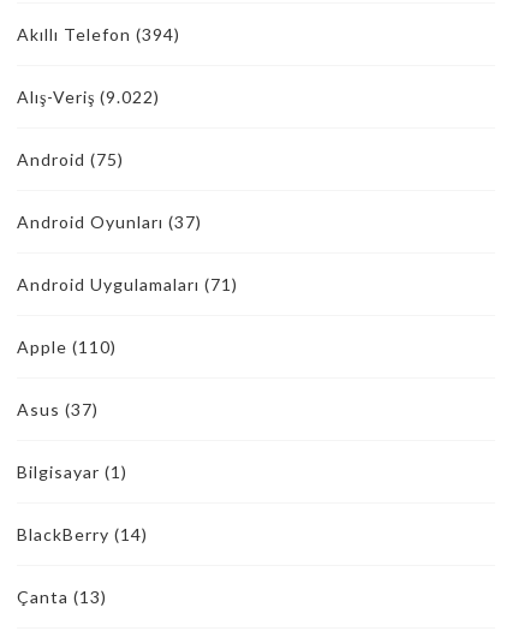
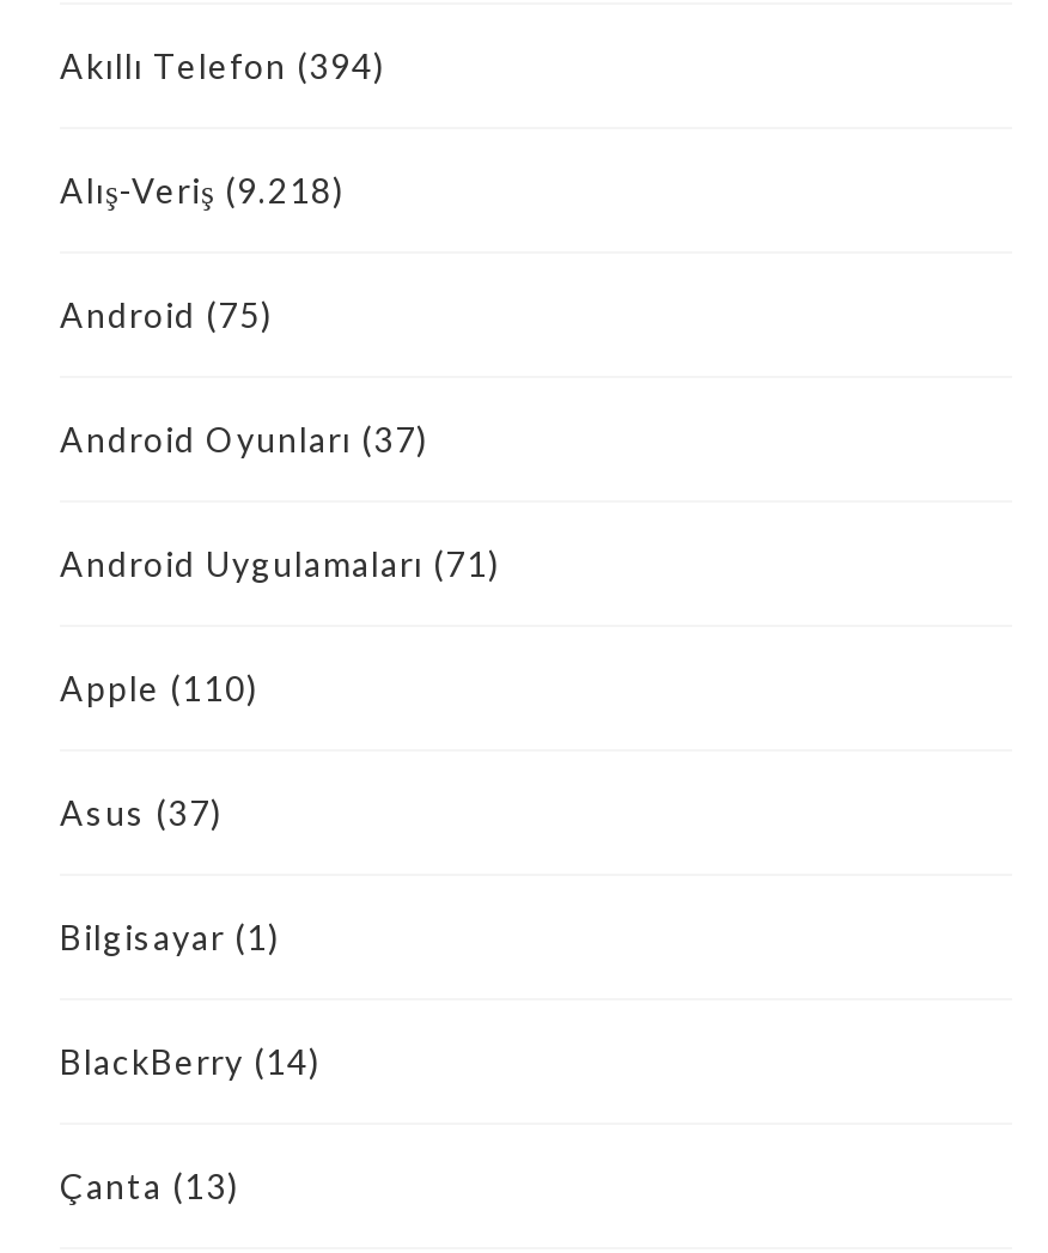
- Alış-Veriş (9.022)
+ Alış-Veriş (9.218)
